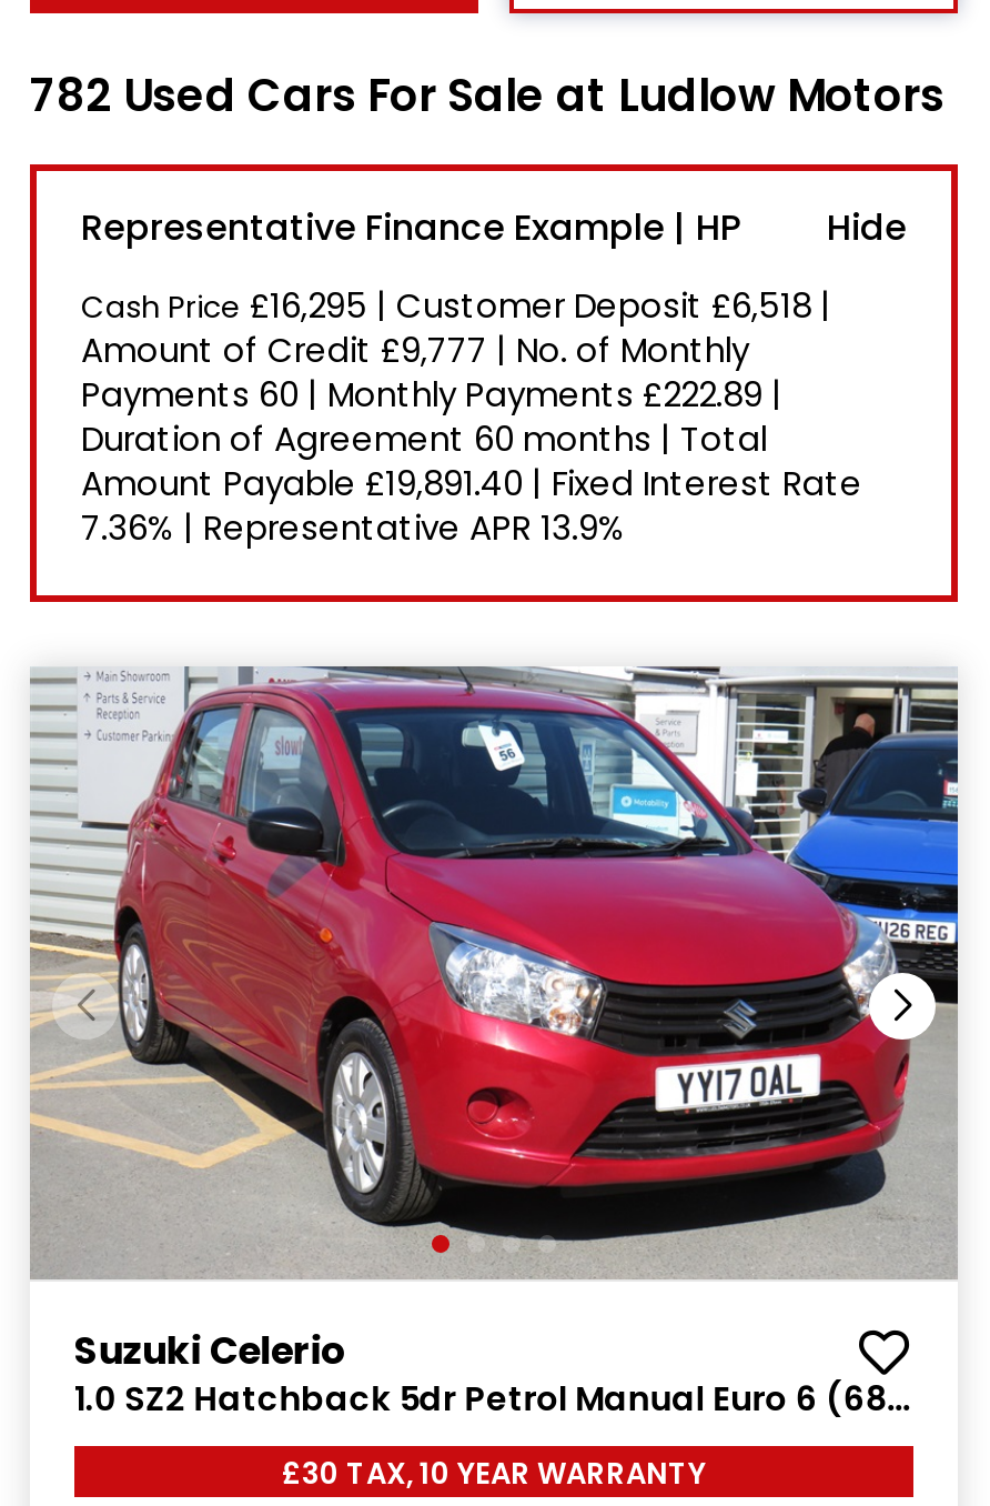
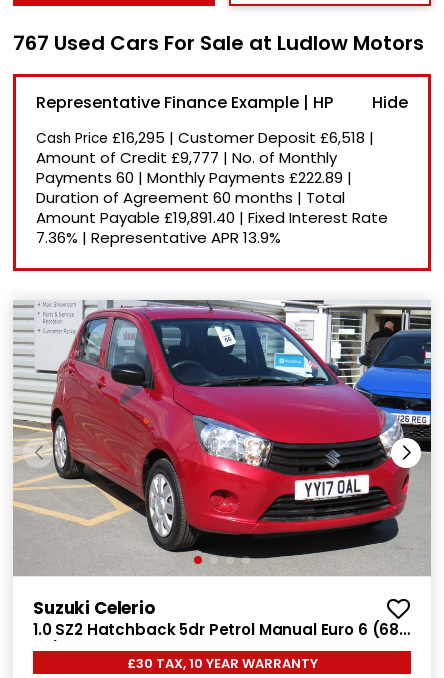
- 782 Used Cars For Sale at Ludlow Motors
+ 767 Used Cars For Sale at Ludlow Motors
